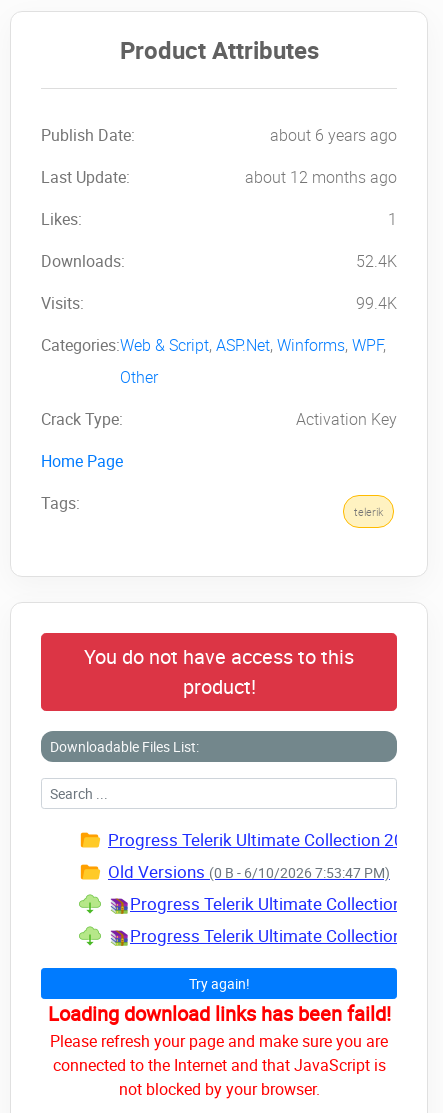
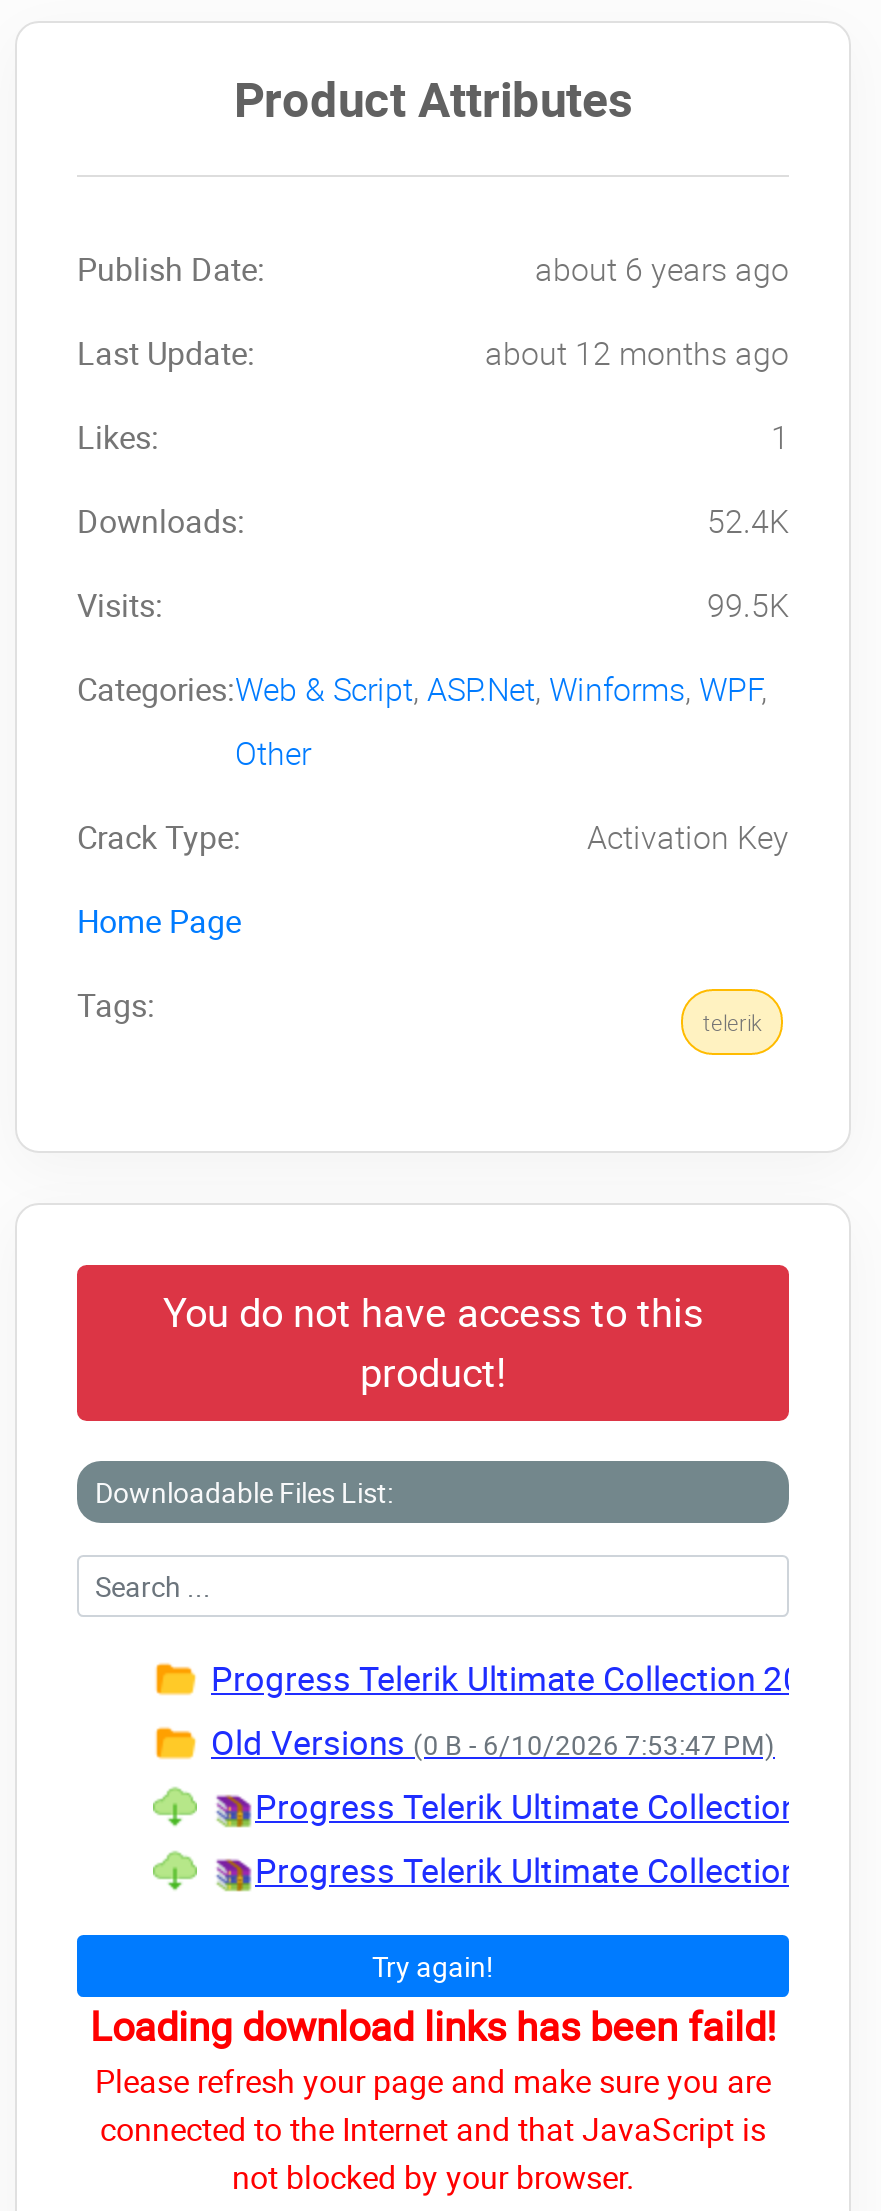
- 99.4K
+ 99.5K
